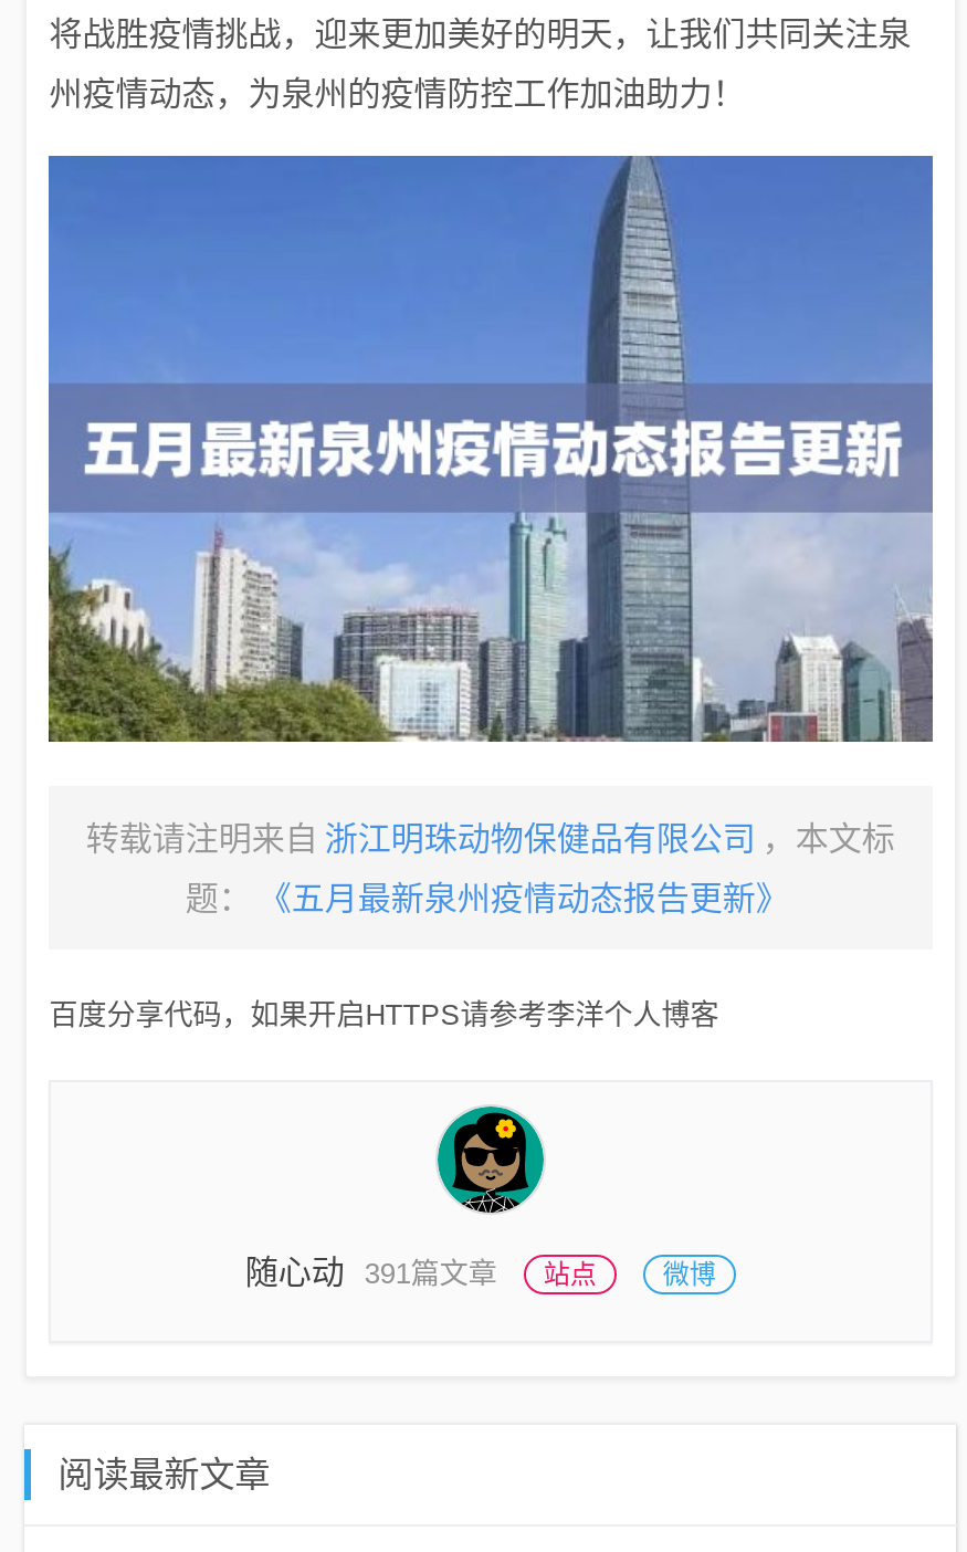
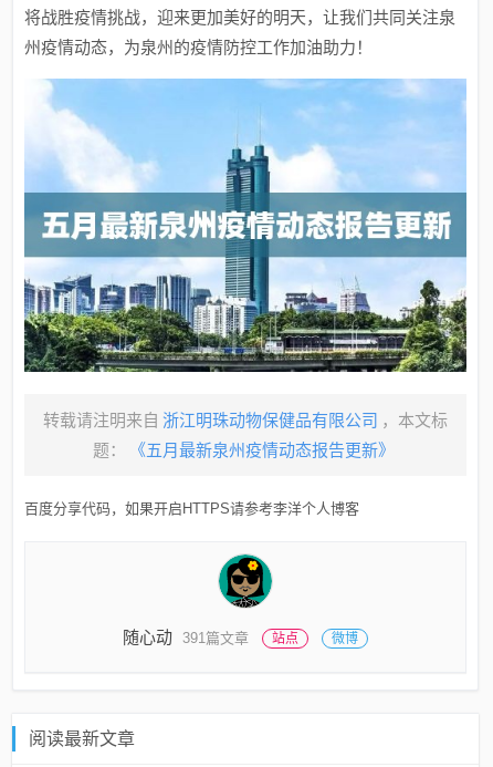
- [image]
+ [image]
